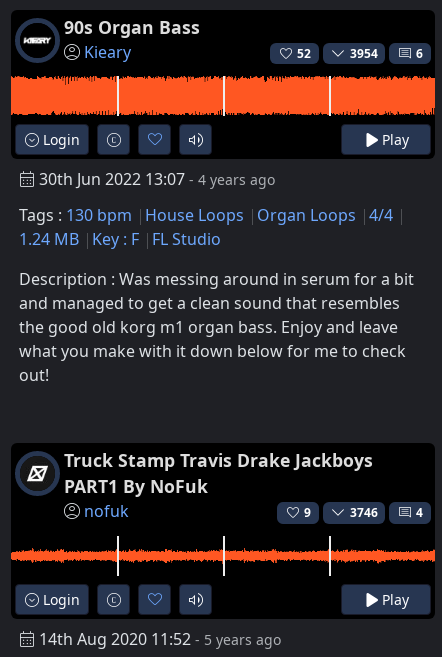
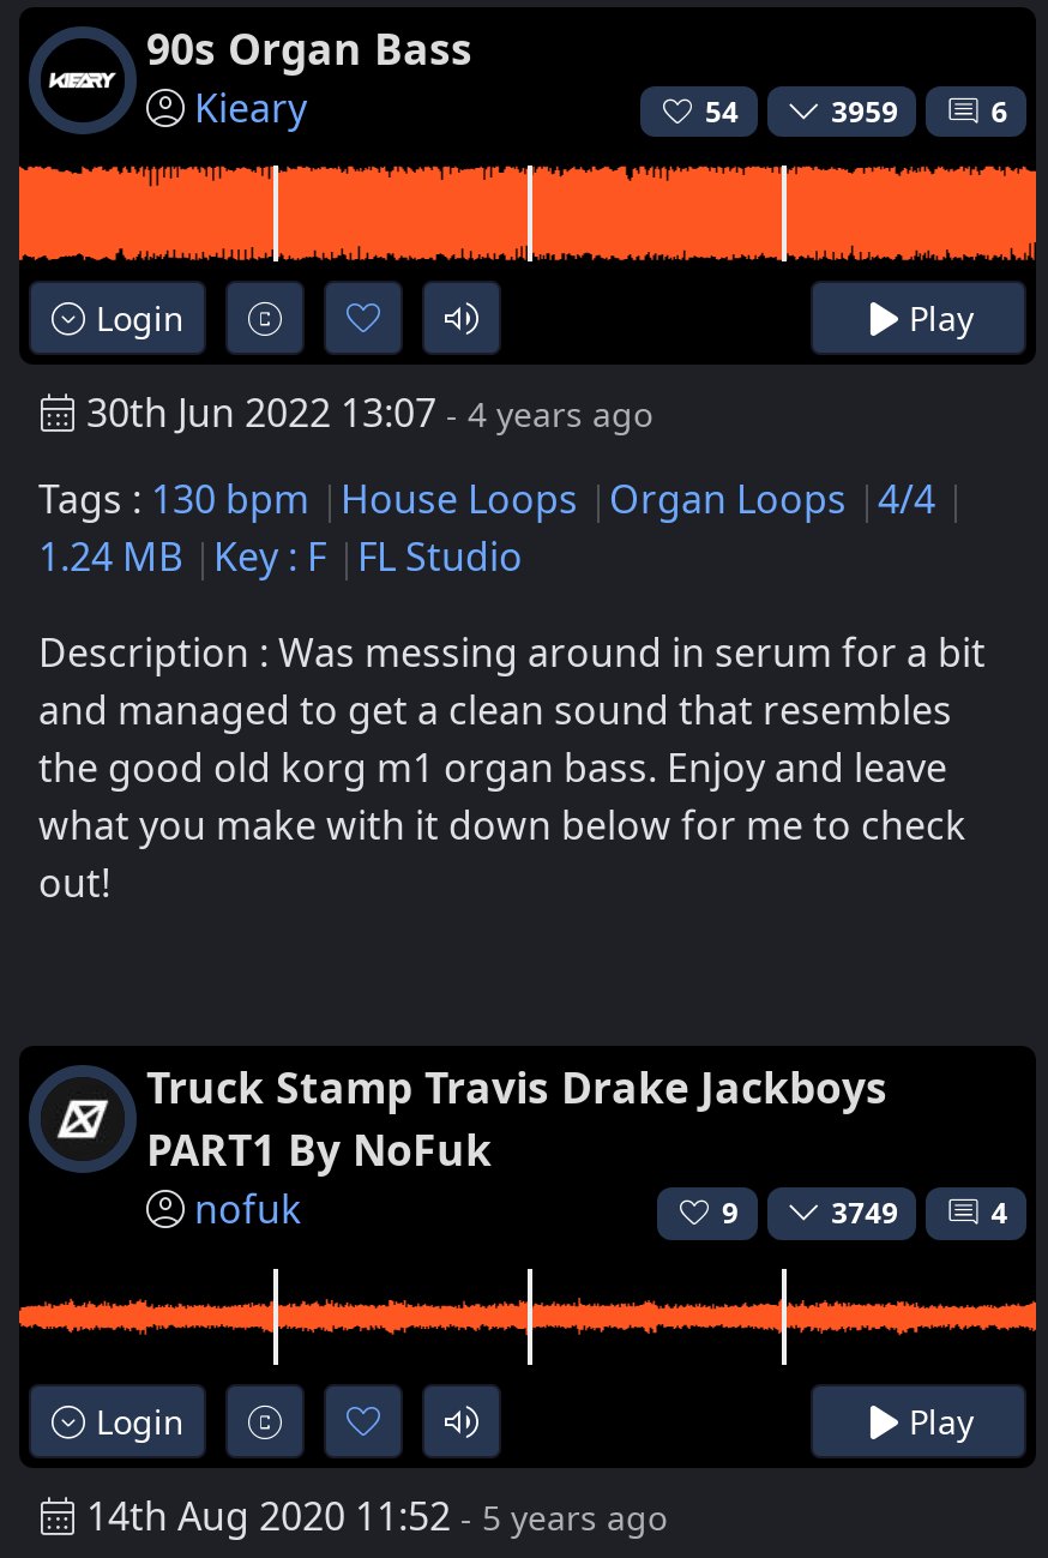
- 52
+ 54

- 3954
+ 3959

- 3746
+ 3749
